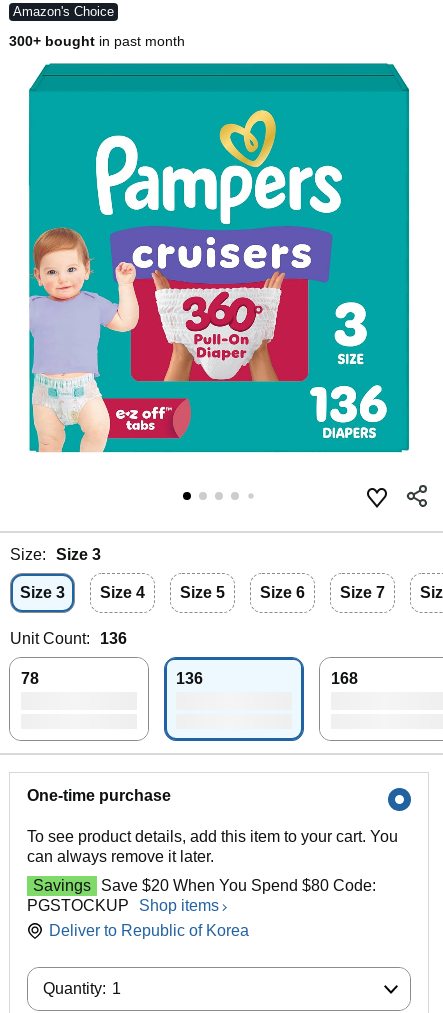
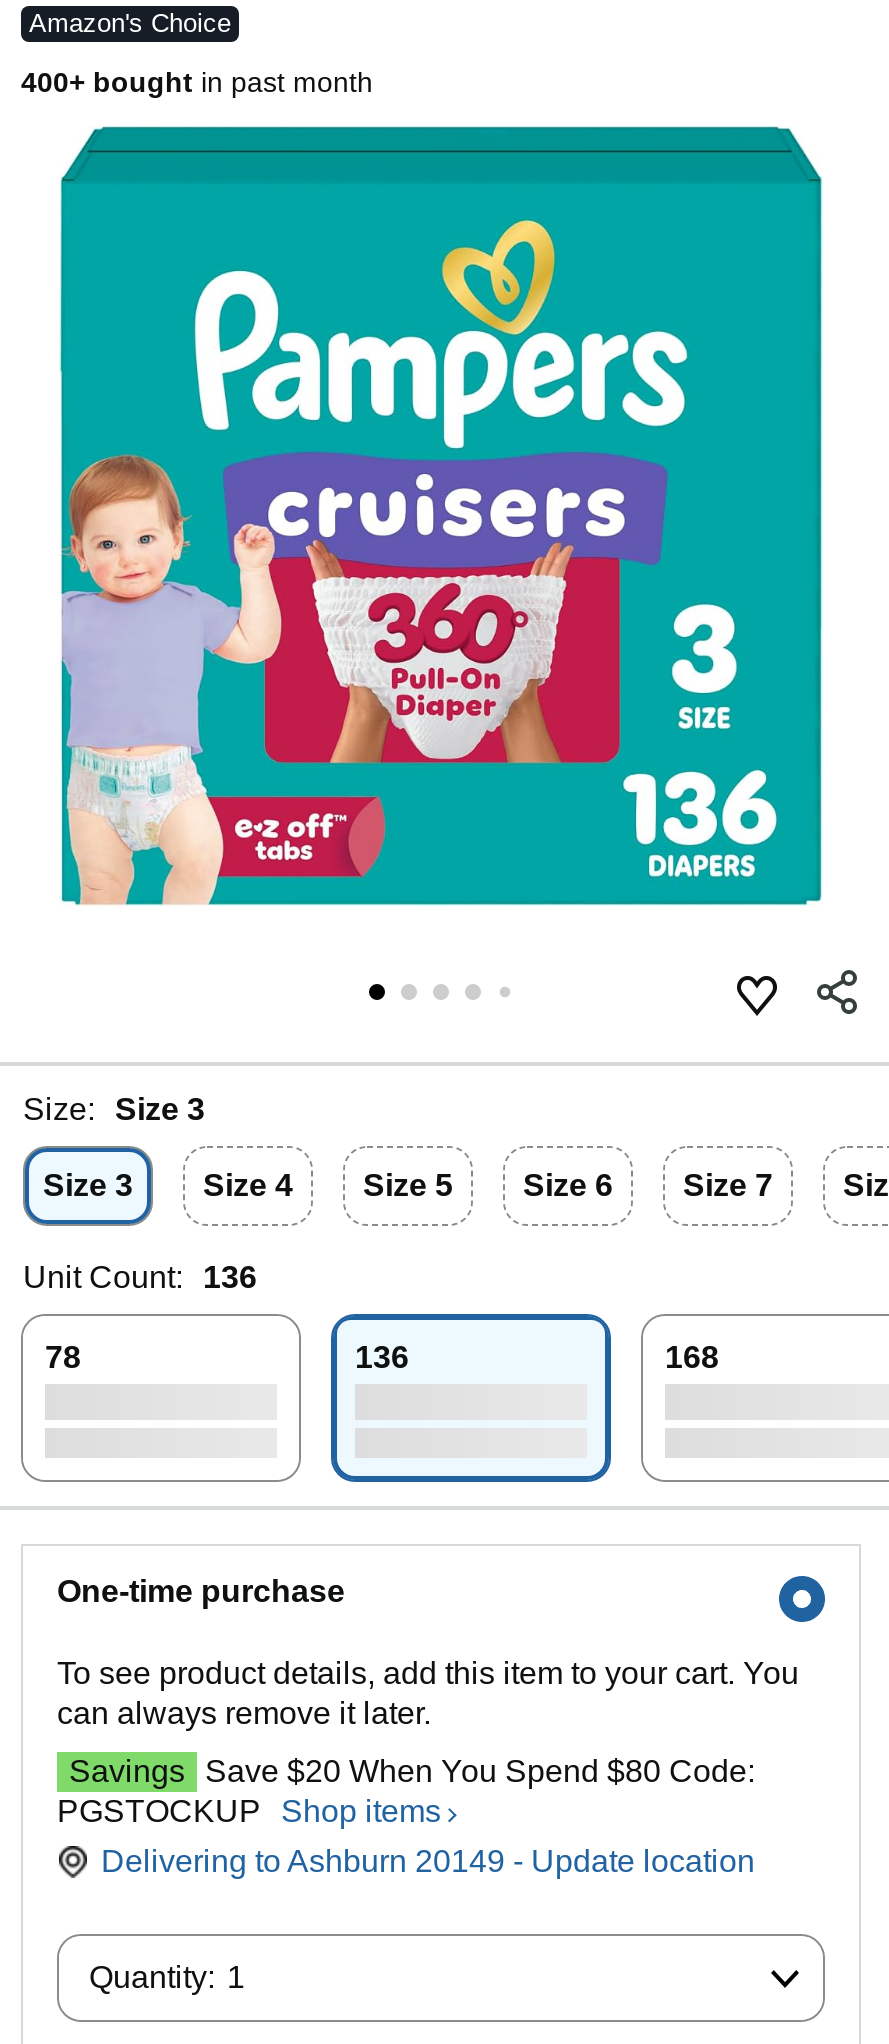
- 300+ bought in past month
+ 400+ bought in past month

- Deliver to Republic of Korea
+ Delivering to Ashburn 20149 - Update location
